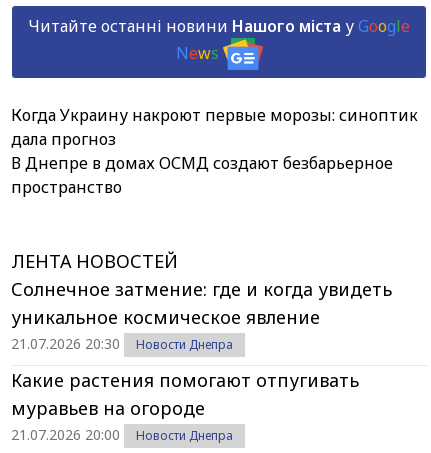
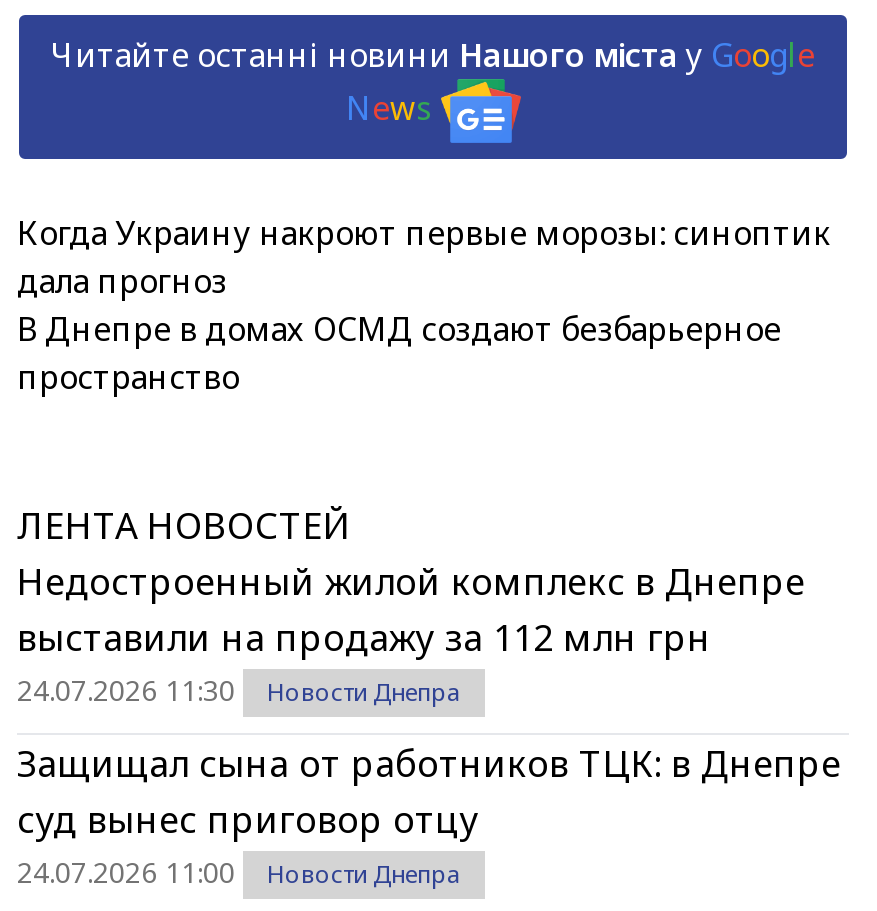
- Солнечное затмение: где и когда увидеть
- уникальное космическое явление
- 21.07.2026 20:30
+ Недостроенный жилой комплекс в Днепре
+ выставили на продажу за 112 млн грн
+ 24.07.2026 11:30

- Какие растения помогают отпугивать
- муравьев на огороде
- 21.07.2026 20:00
+ Защищал сына от работников ТЦК: в Днепре
+ суд вынес приговор отцу
+ 24.07.2026 11:00
